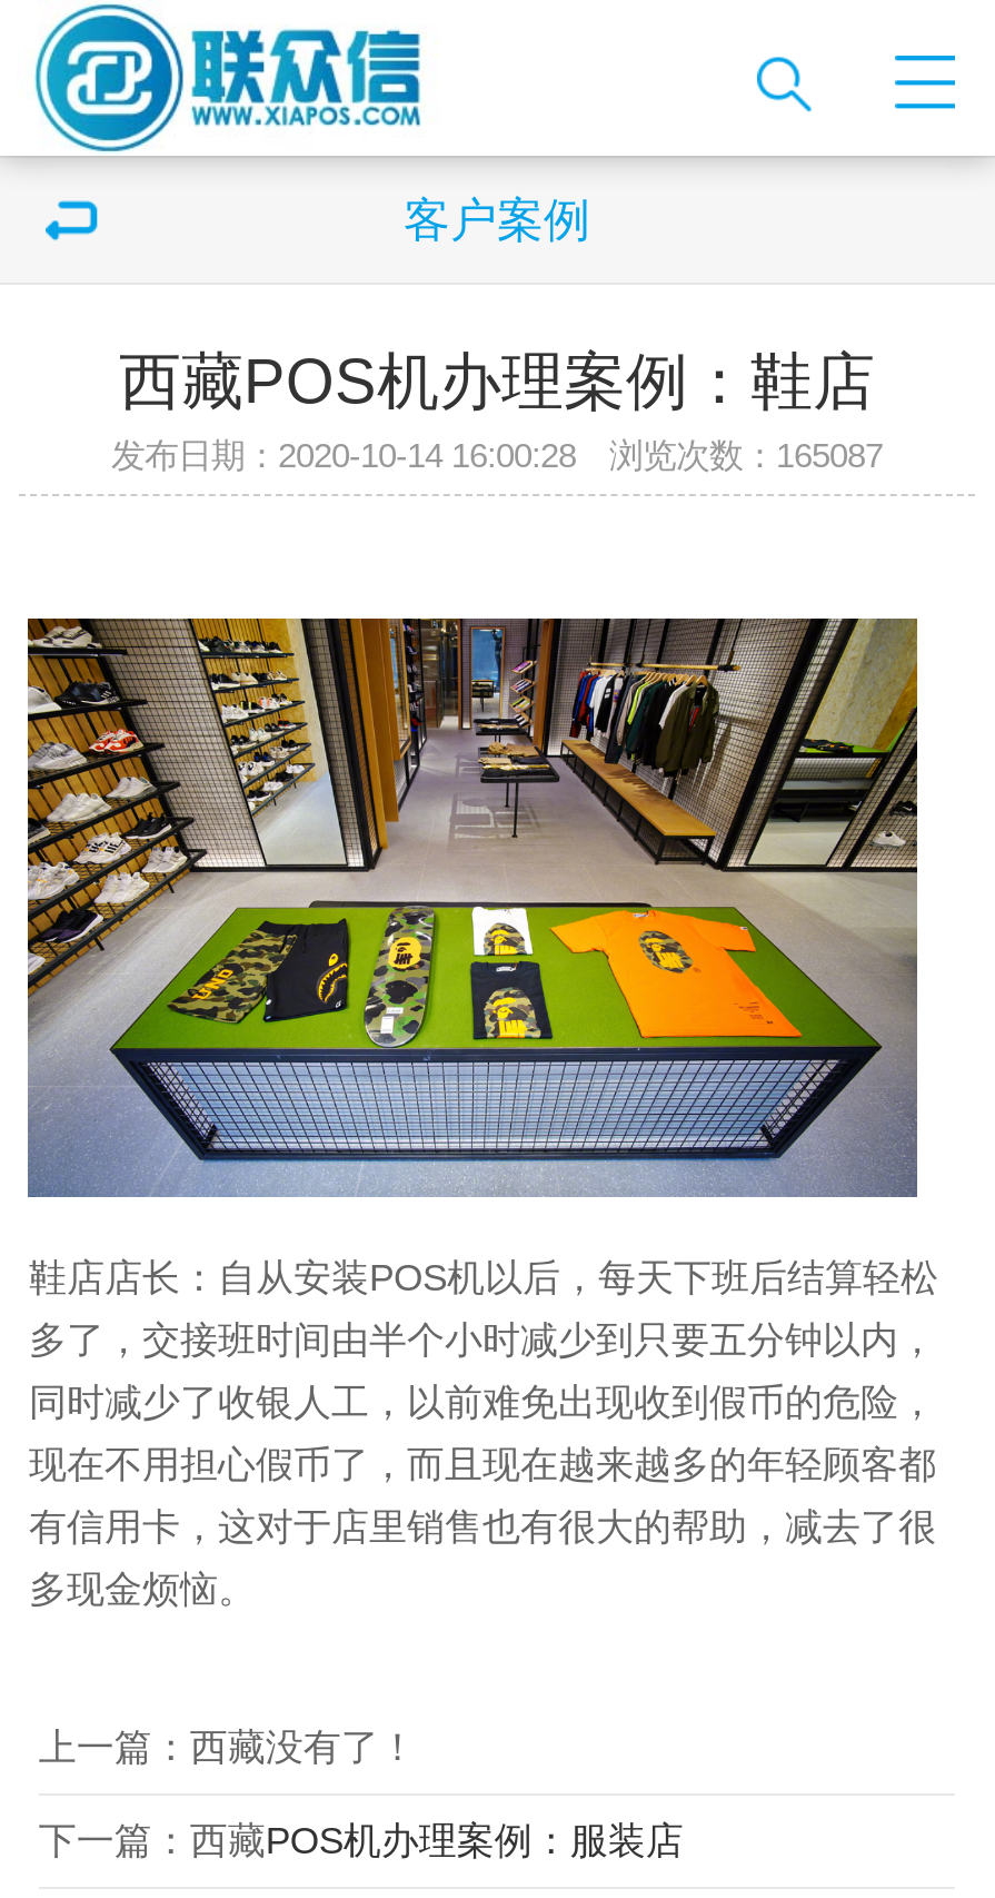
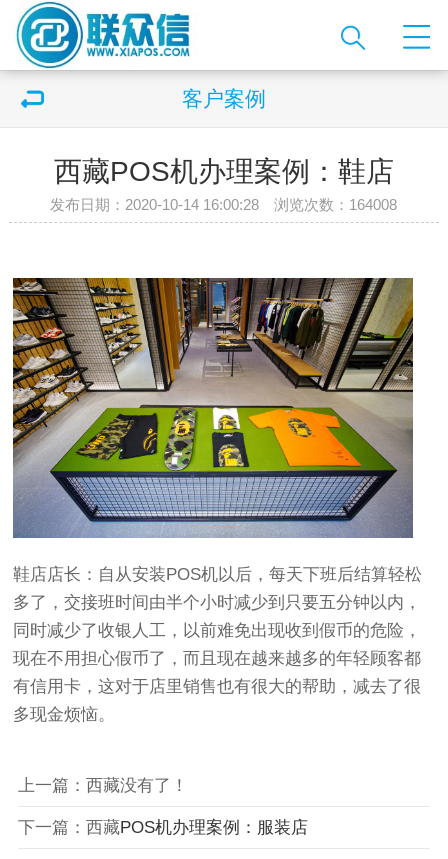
- 发布日期：2020-10-14 16:00:28 浏览次数：165087
+ 发布日期：2020-10-14 16:00:28 浏览次数：164008
